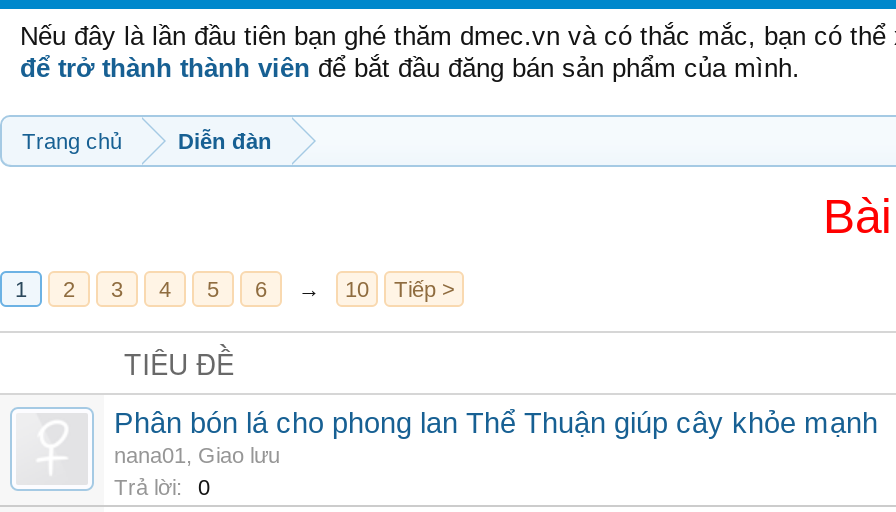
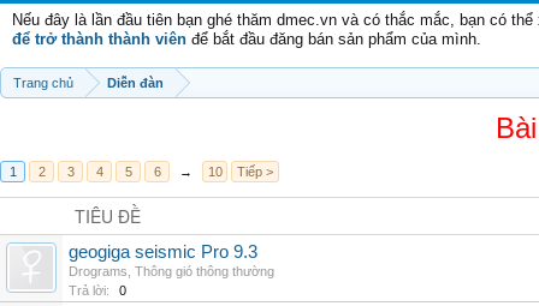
- Phân bón lá cho phong lan Thể Thuận giúp cây khỏe mạnh
- nana01, Giao lưu
+ geogiga seismic Pro 9.3
+ Drograms, Thông gió thông thường
